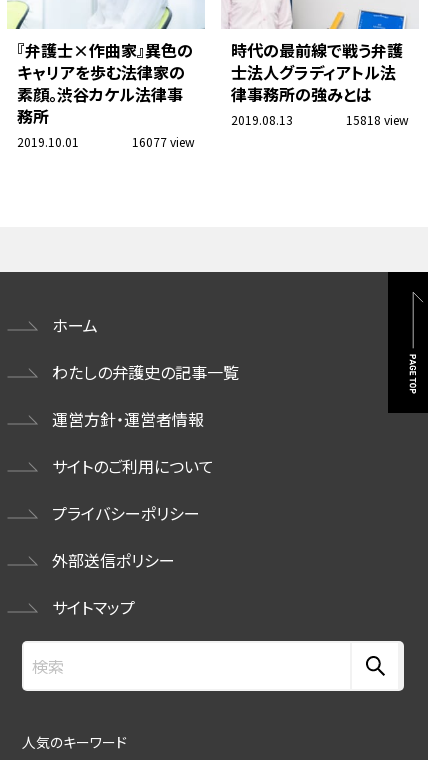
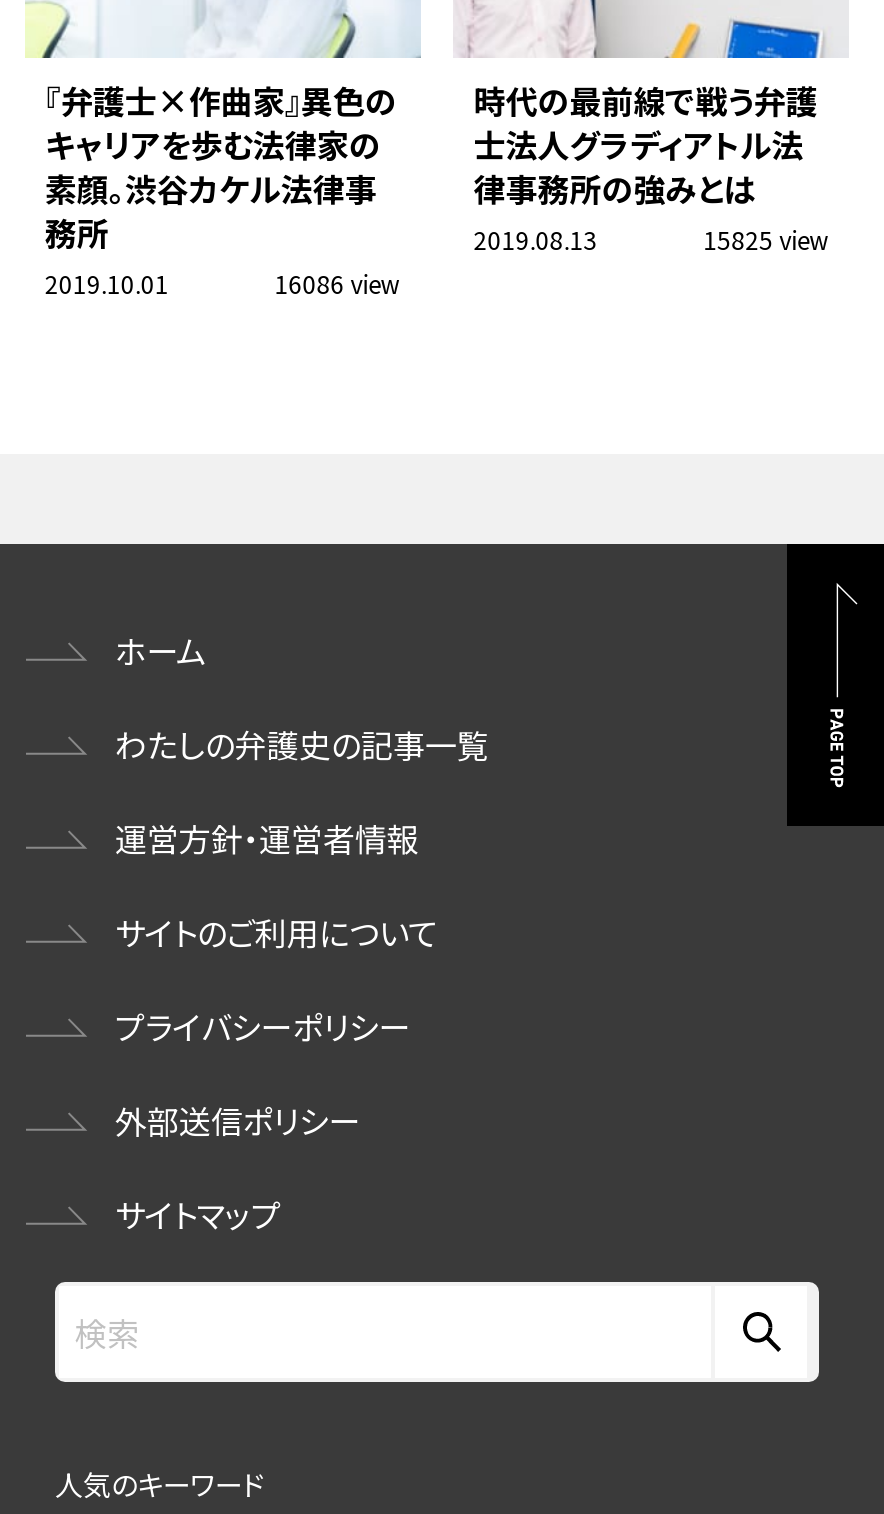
- 15818 view
+ 15825 view

- 16077 view
+ 16086 view
